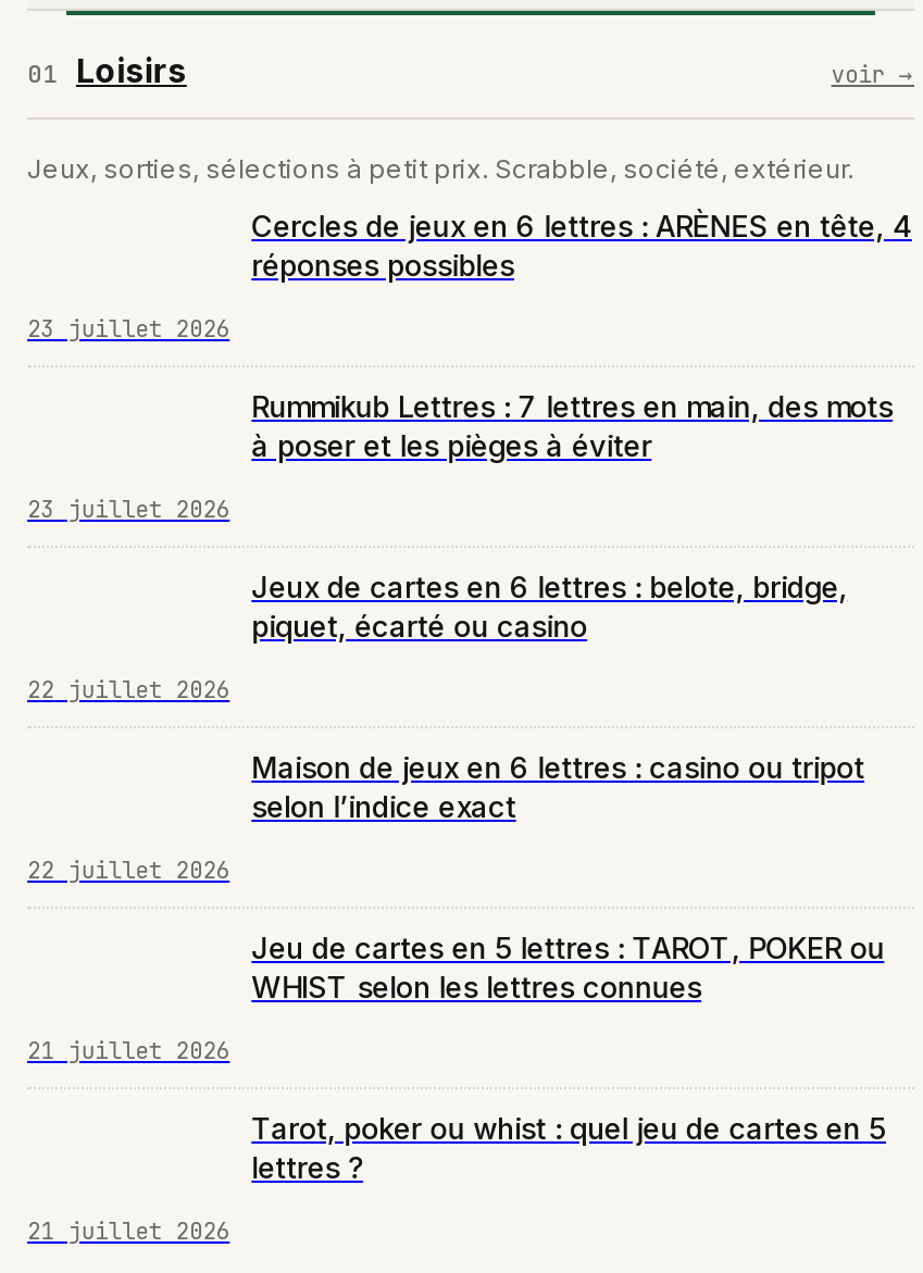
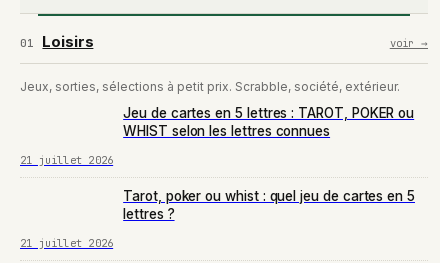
- Cercles de jeux en 6 lettres : ARÈNES en tête, 4
- réponses possibles
- 23 juillet 2026
- Rummikub Lettres : 7 lettres en main, des mots
- à poser et les pièges à éviter
- 23 juillet 2026
- Jeux de cartes en 6 lettres : belote, bridge,
- piquet, écarté ou casino
- 22 juillet 2026
- Maison de jeux en 6 lettres : casino ou tripot
- selon l’indice exact
- 22 juillet 2026
